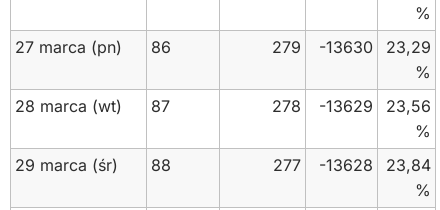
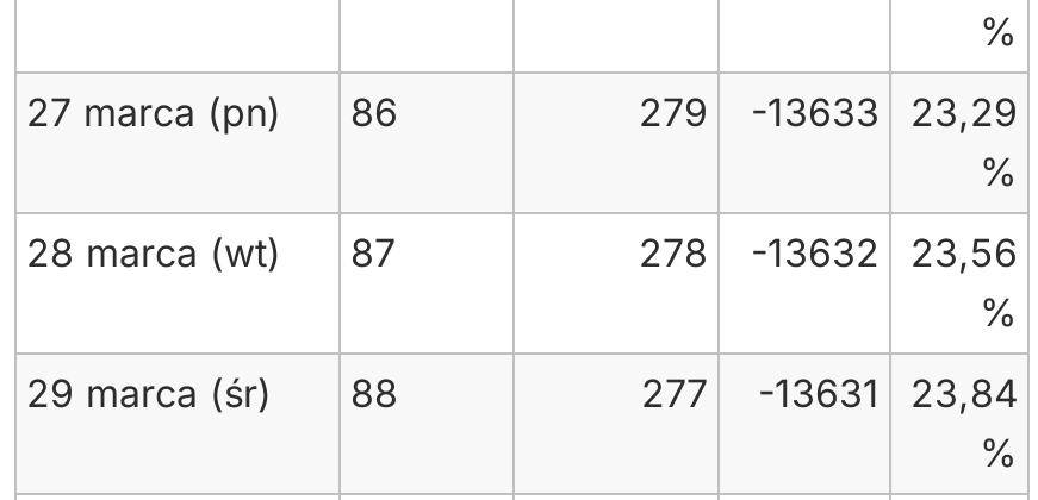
- 279 -13630 23,29
+ 279 -13633 23,29

- 278 -13629 23,56
+ 278 -13632 23,56

- 277 -13628 23,84
+ 277 -13631 23,84
